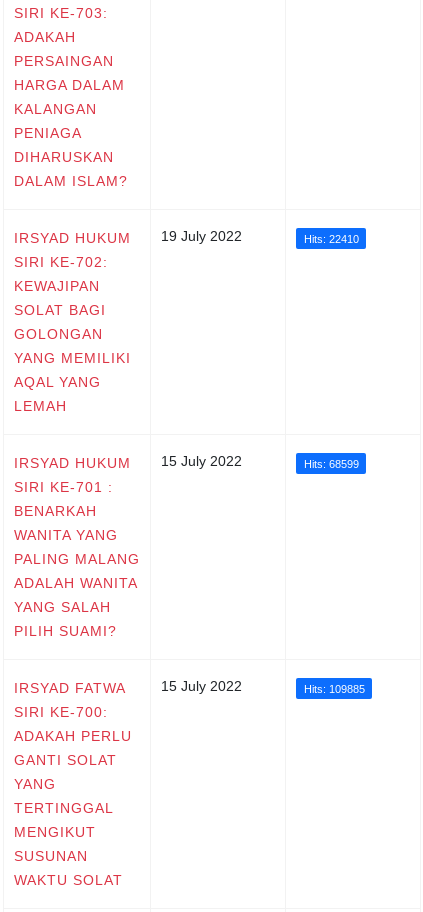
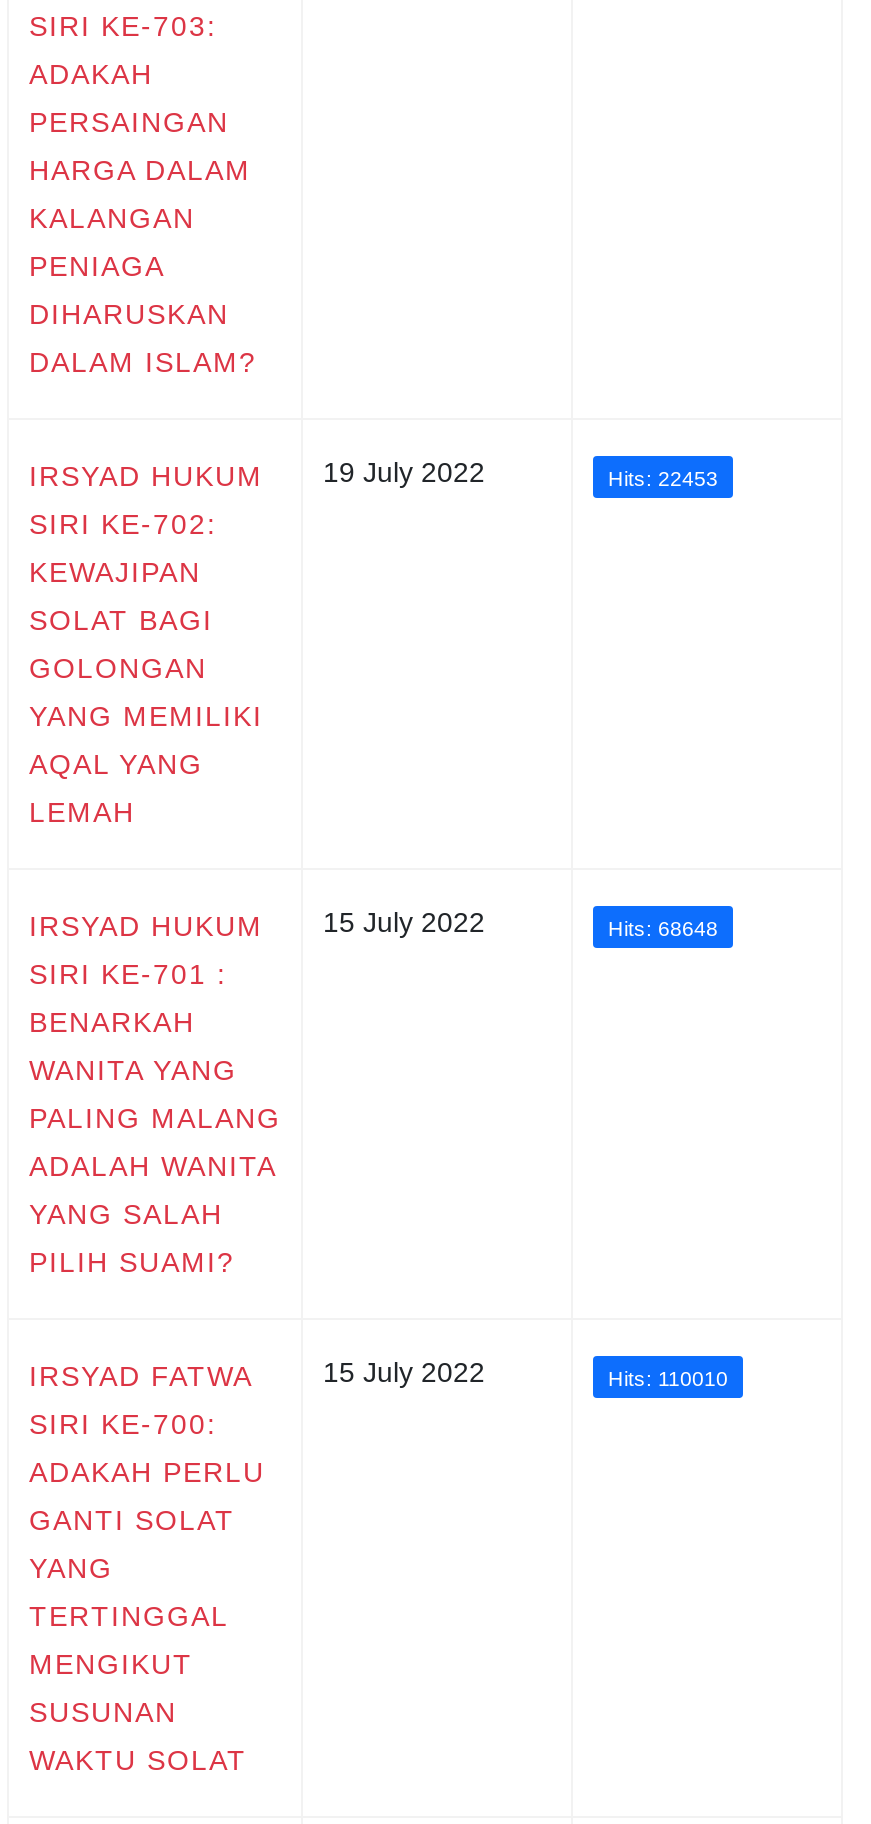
- Hits: 22410
+ Hits: 22453

- Hits: 68599
+ Hits: 68648

- Hits: 109885
+ Hits: 110010
